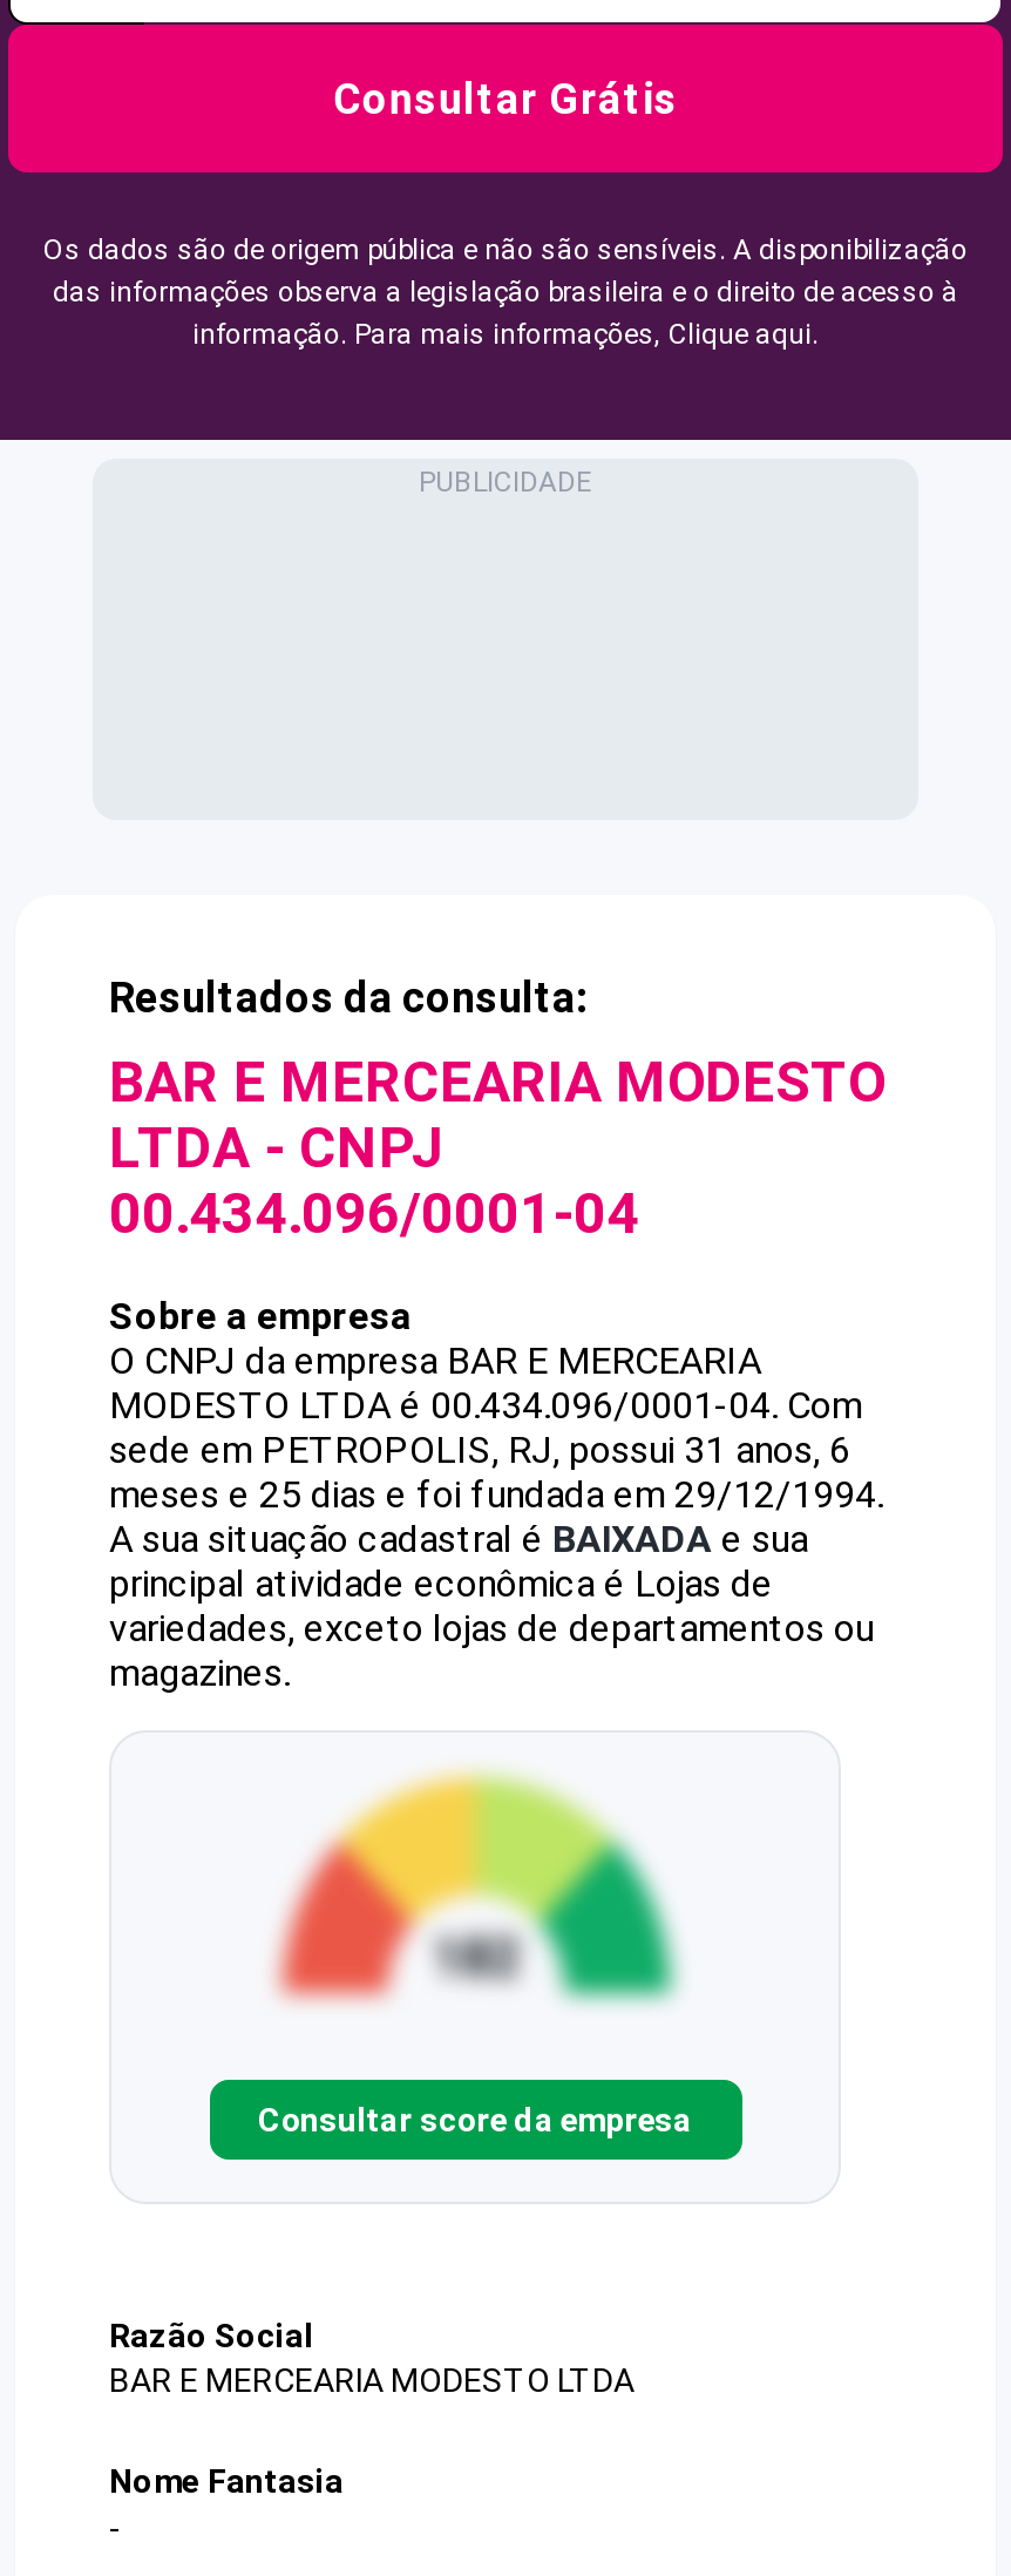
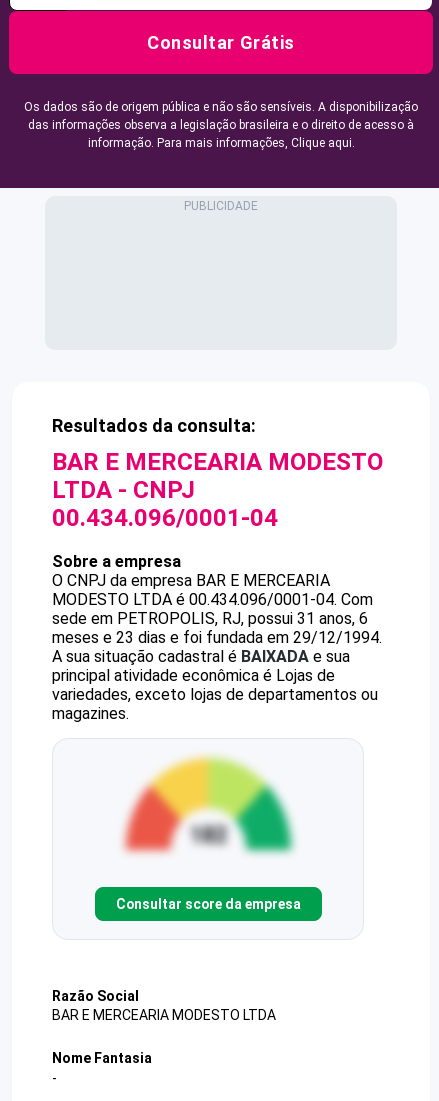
- meses e 25 dias e foi fundada em 29/12/1994.
+ meses e 23 dias e foi fundada em 29/12/1994.
